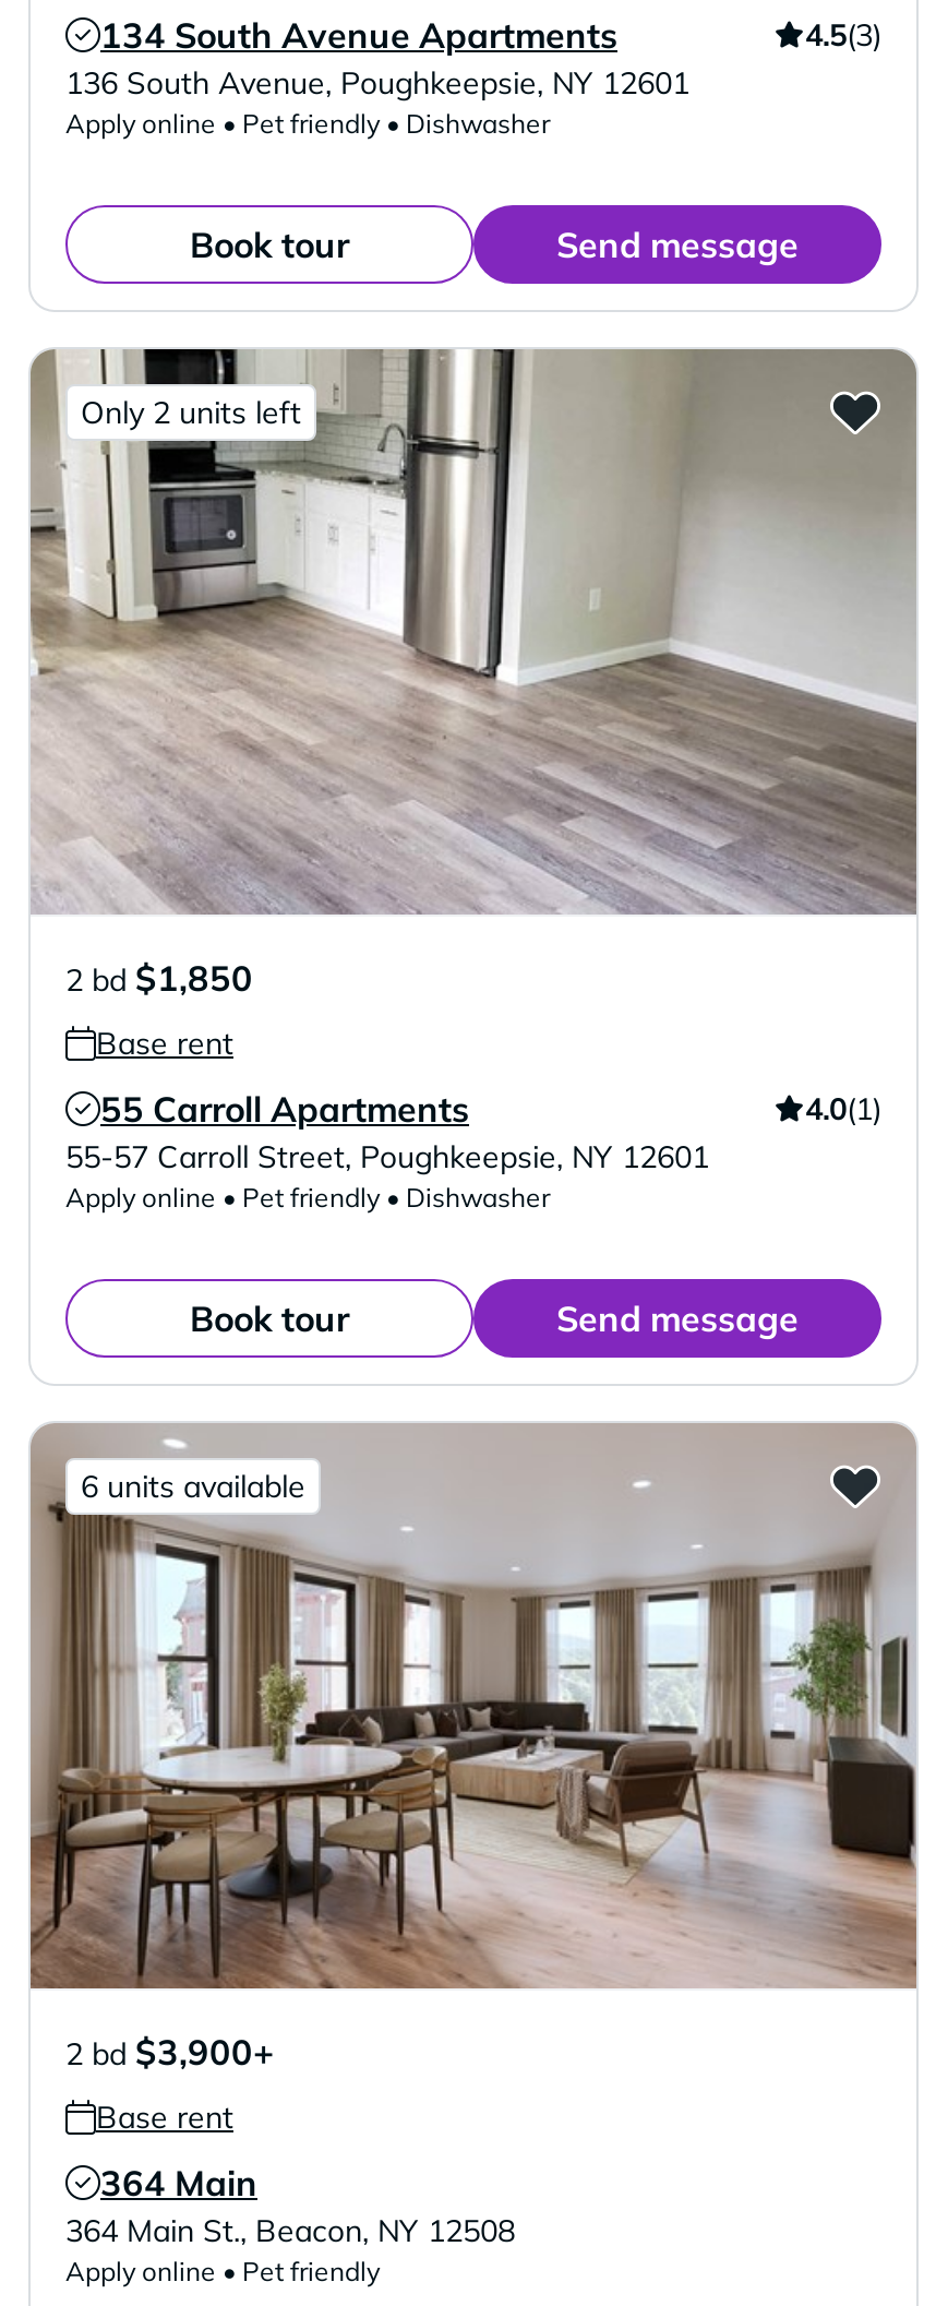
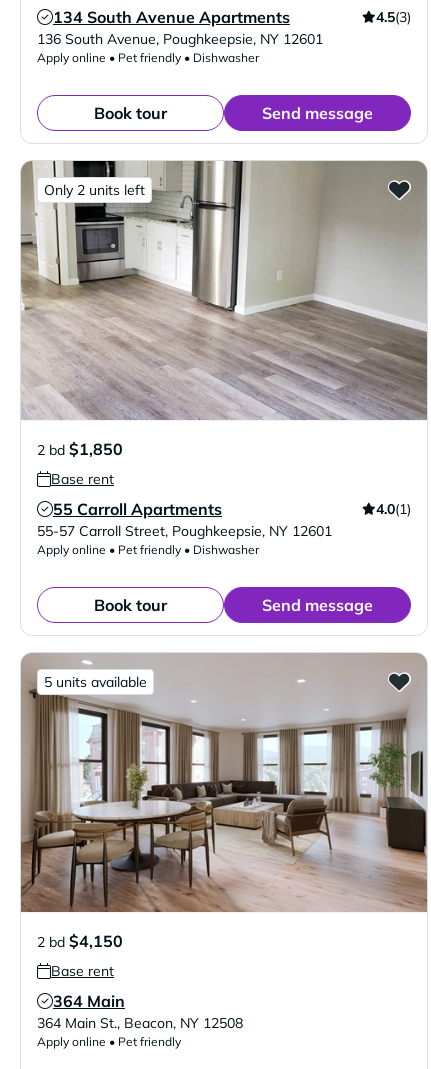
- 6 units available
+ 5 units available

- 2 bd $3,900+
+ 2 bd $4,150
